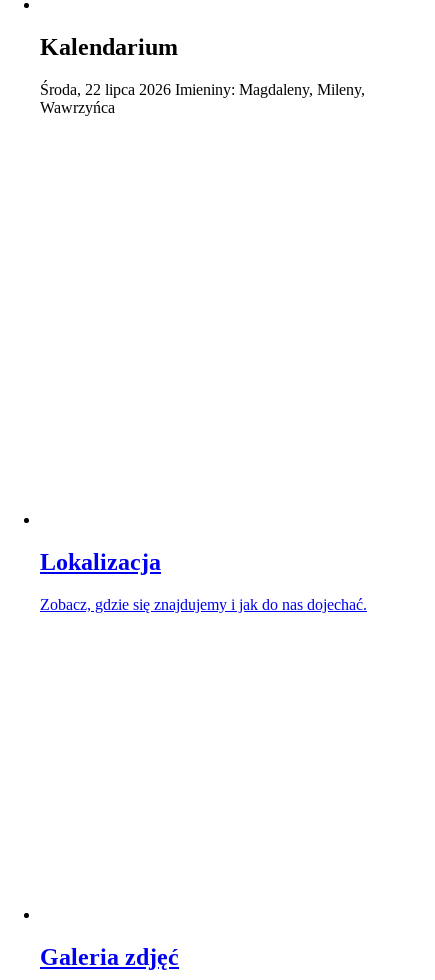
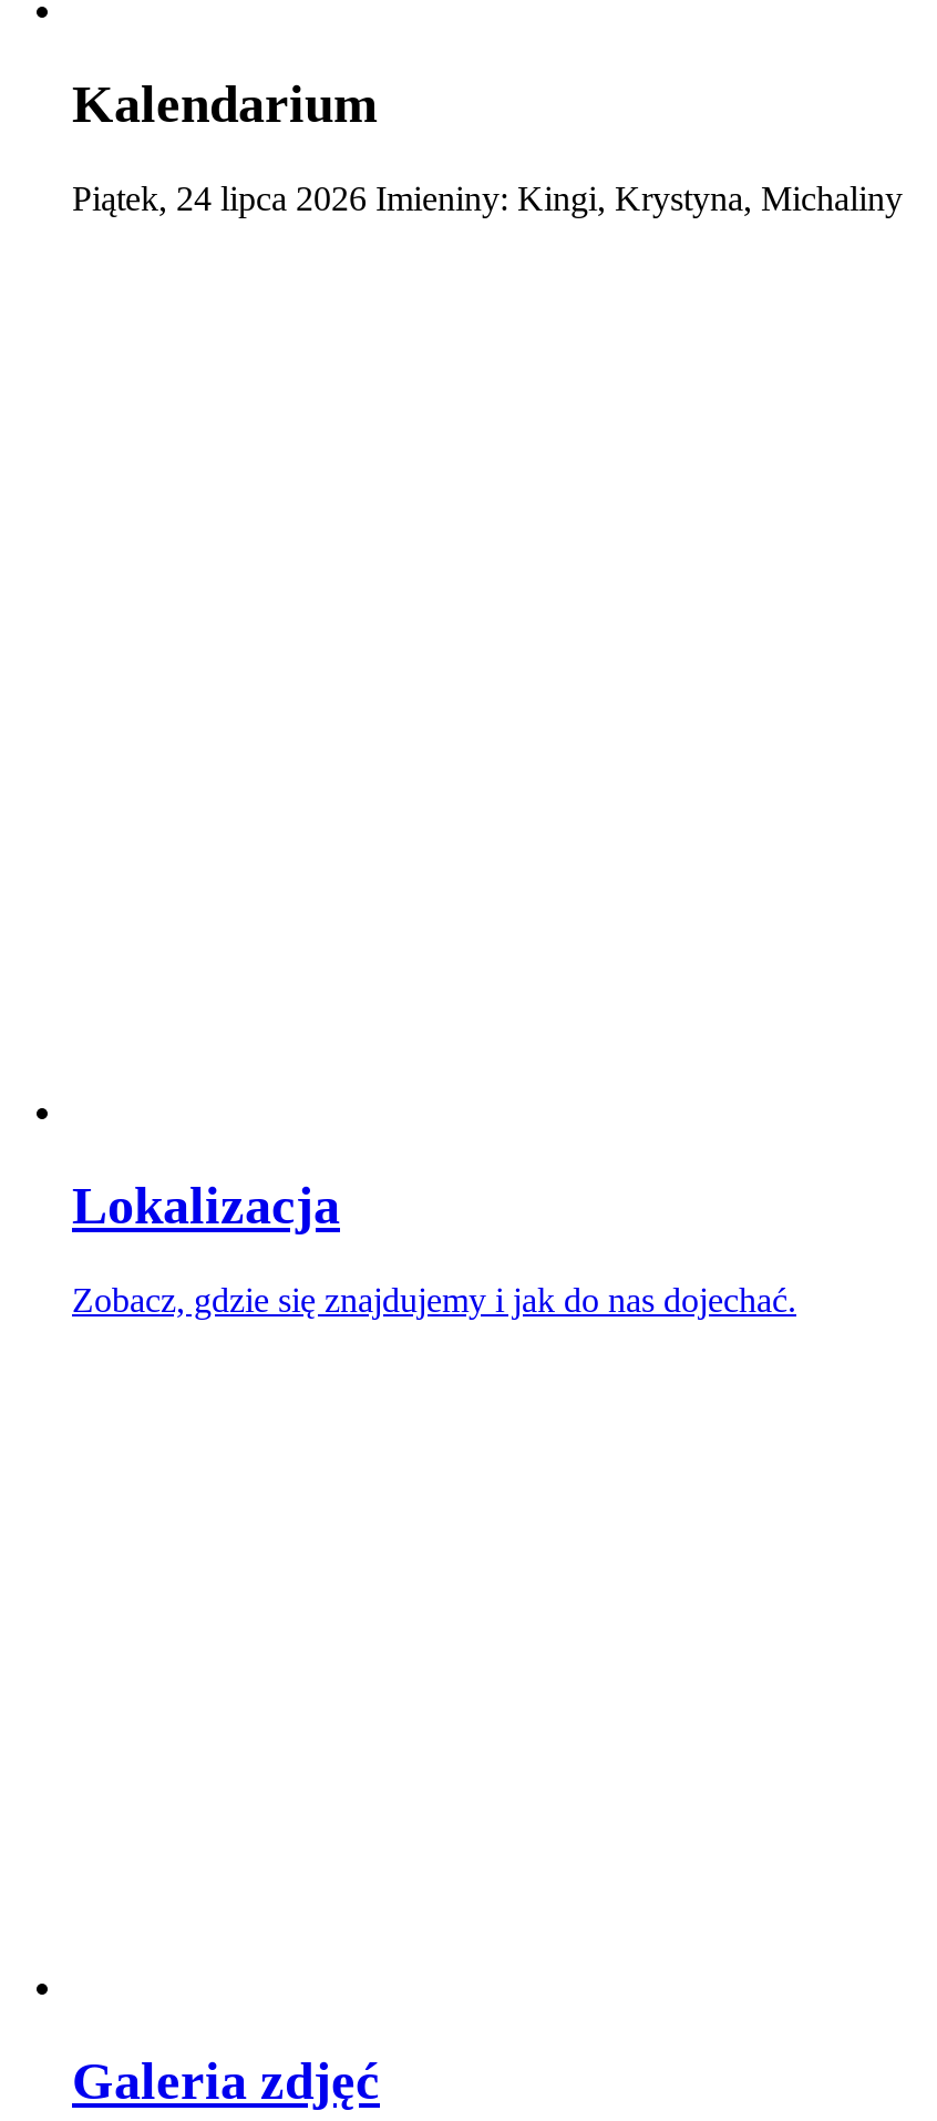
- Środa, 22 lipca 2026 Imieniny: Magdaleny, Mileny,
- Wawrzyńca
+ Piątek, 24 lipca 2026 Imieniny: Kingi, Krystyna, Michaliny
